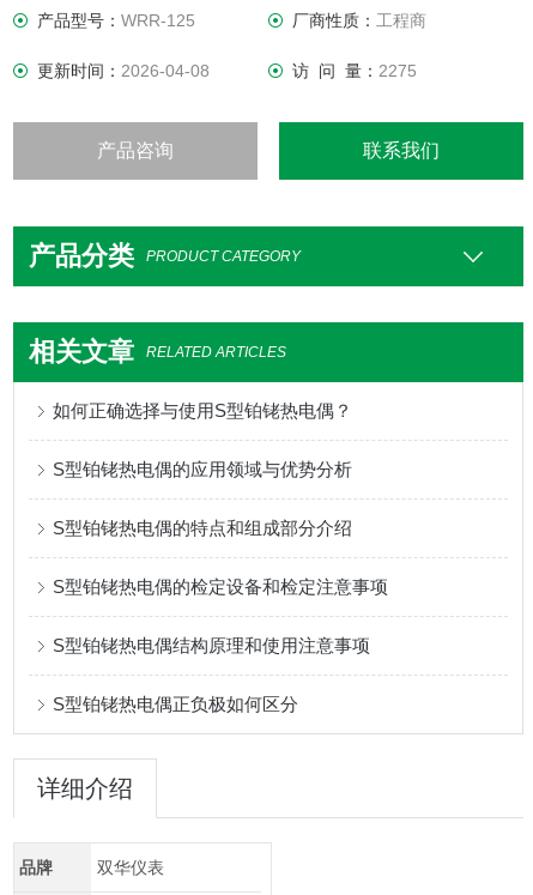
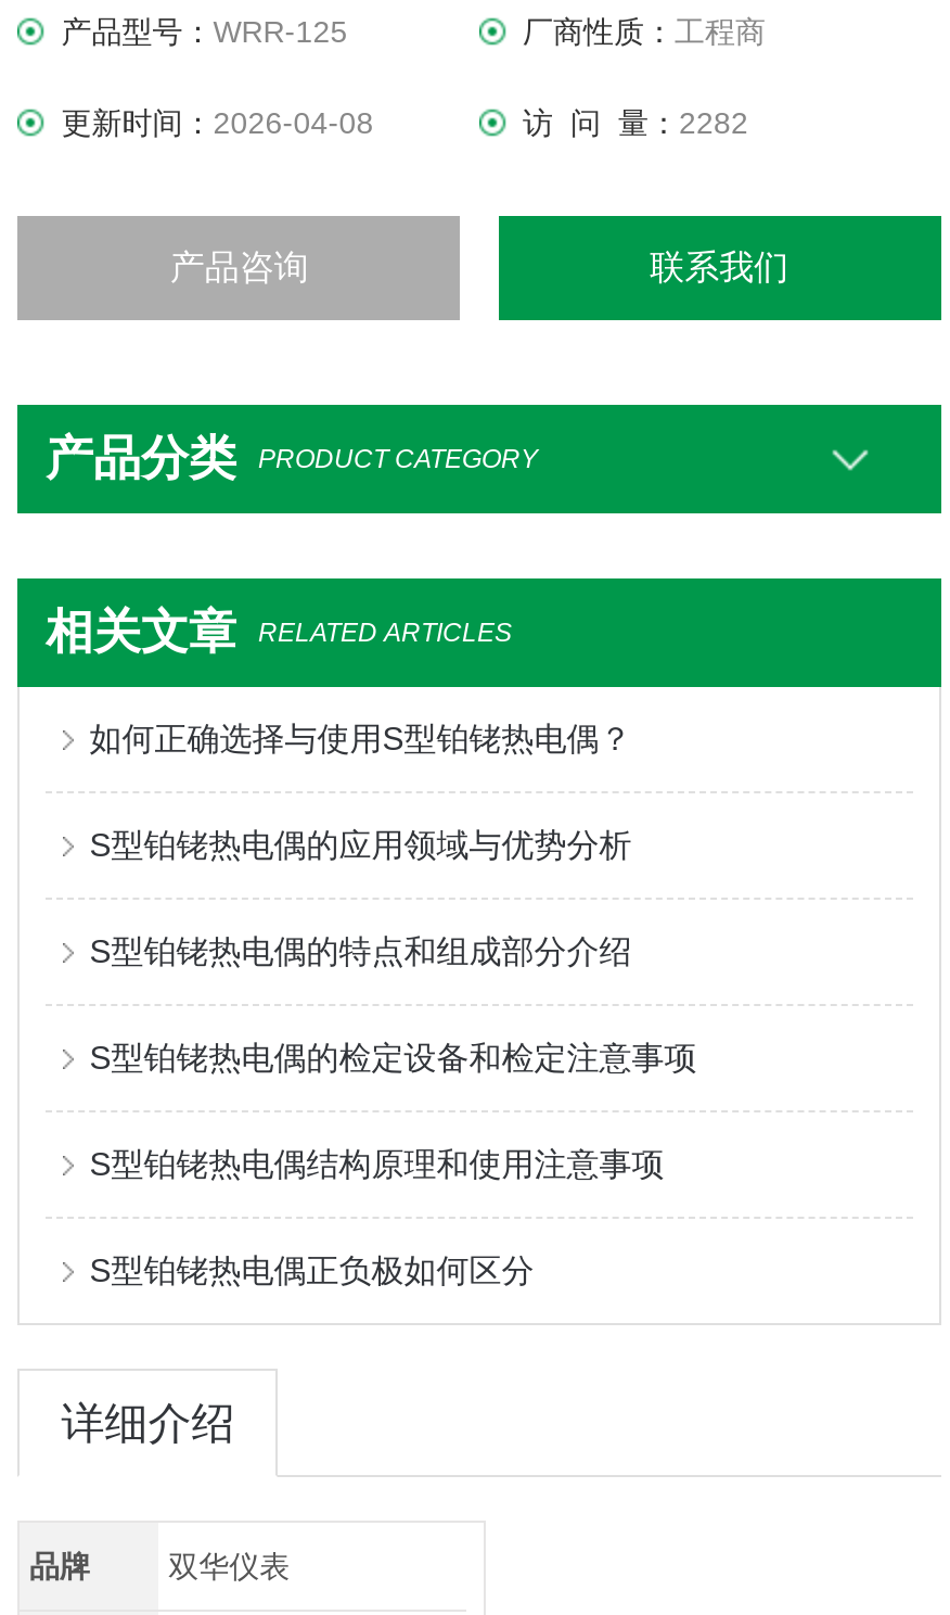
- 访 问 量：2275
+ 访 问 量：2282
